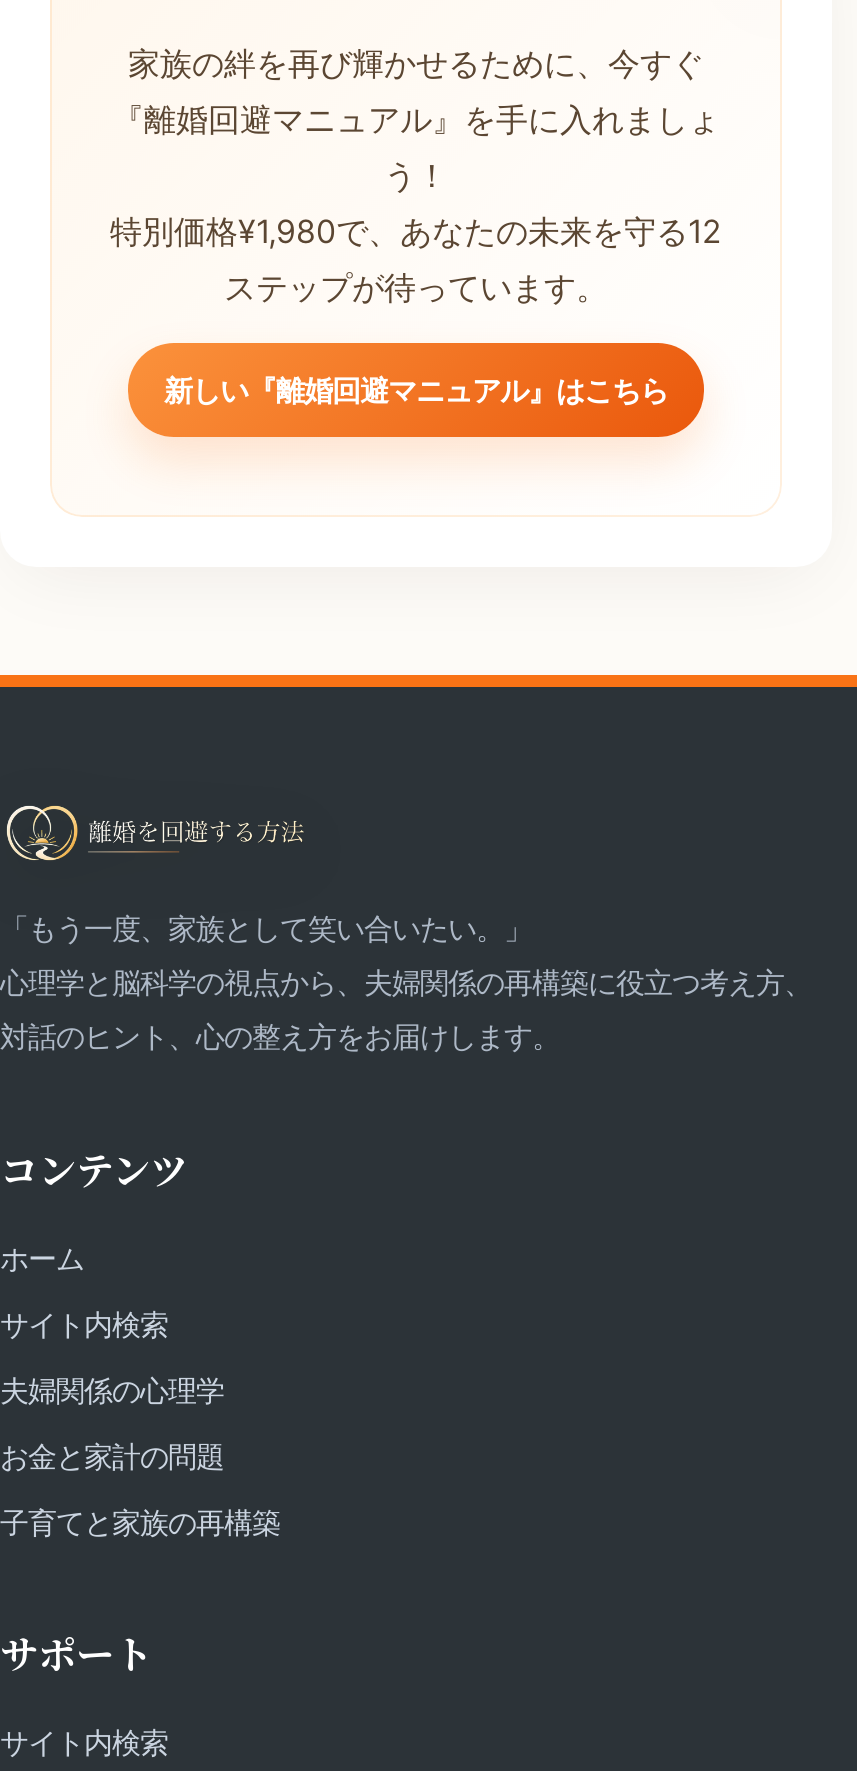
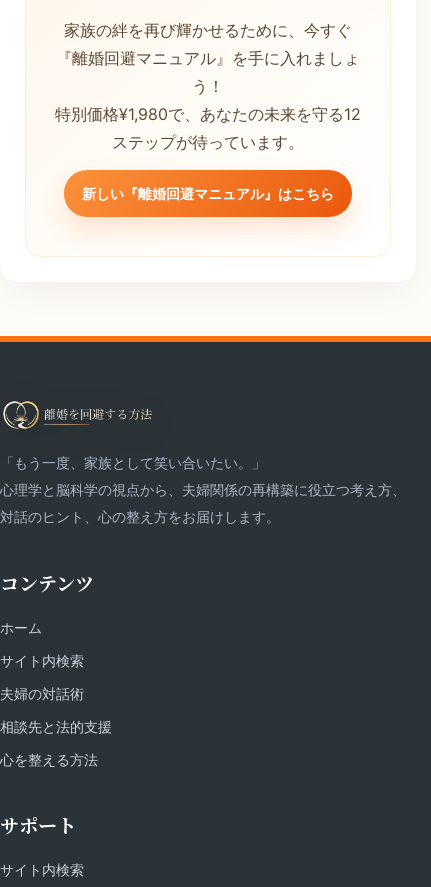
- 夫婦関係の心理学
+ 夫婦の対話術

- お金と家計の問題
+ 相談先と法的支援

- 子育てと家族の再構築
+ 心を整える方法
